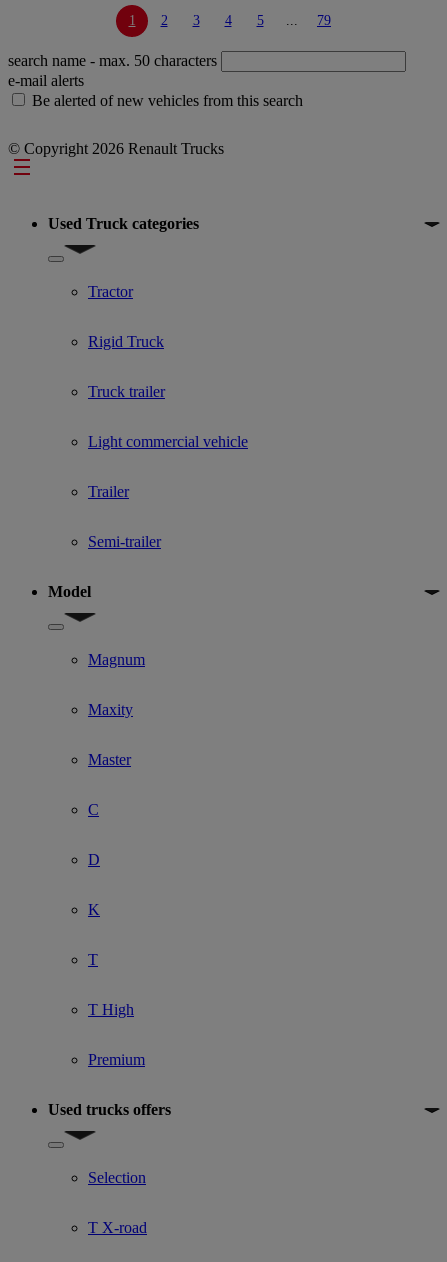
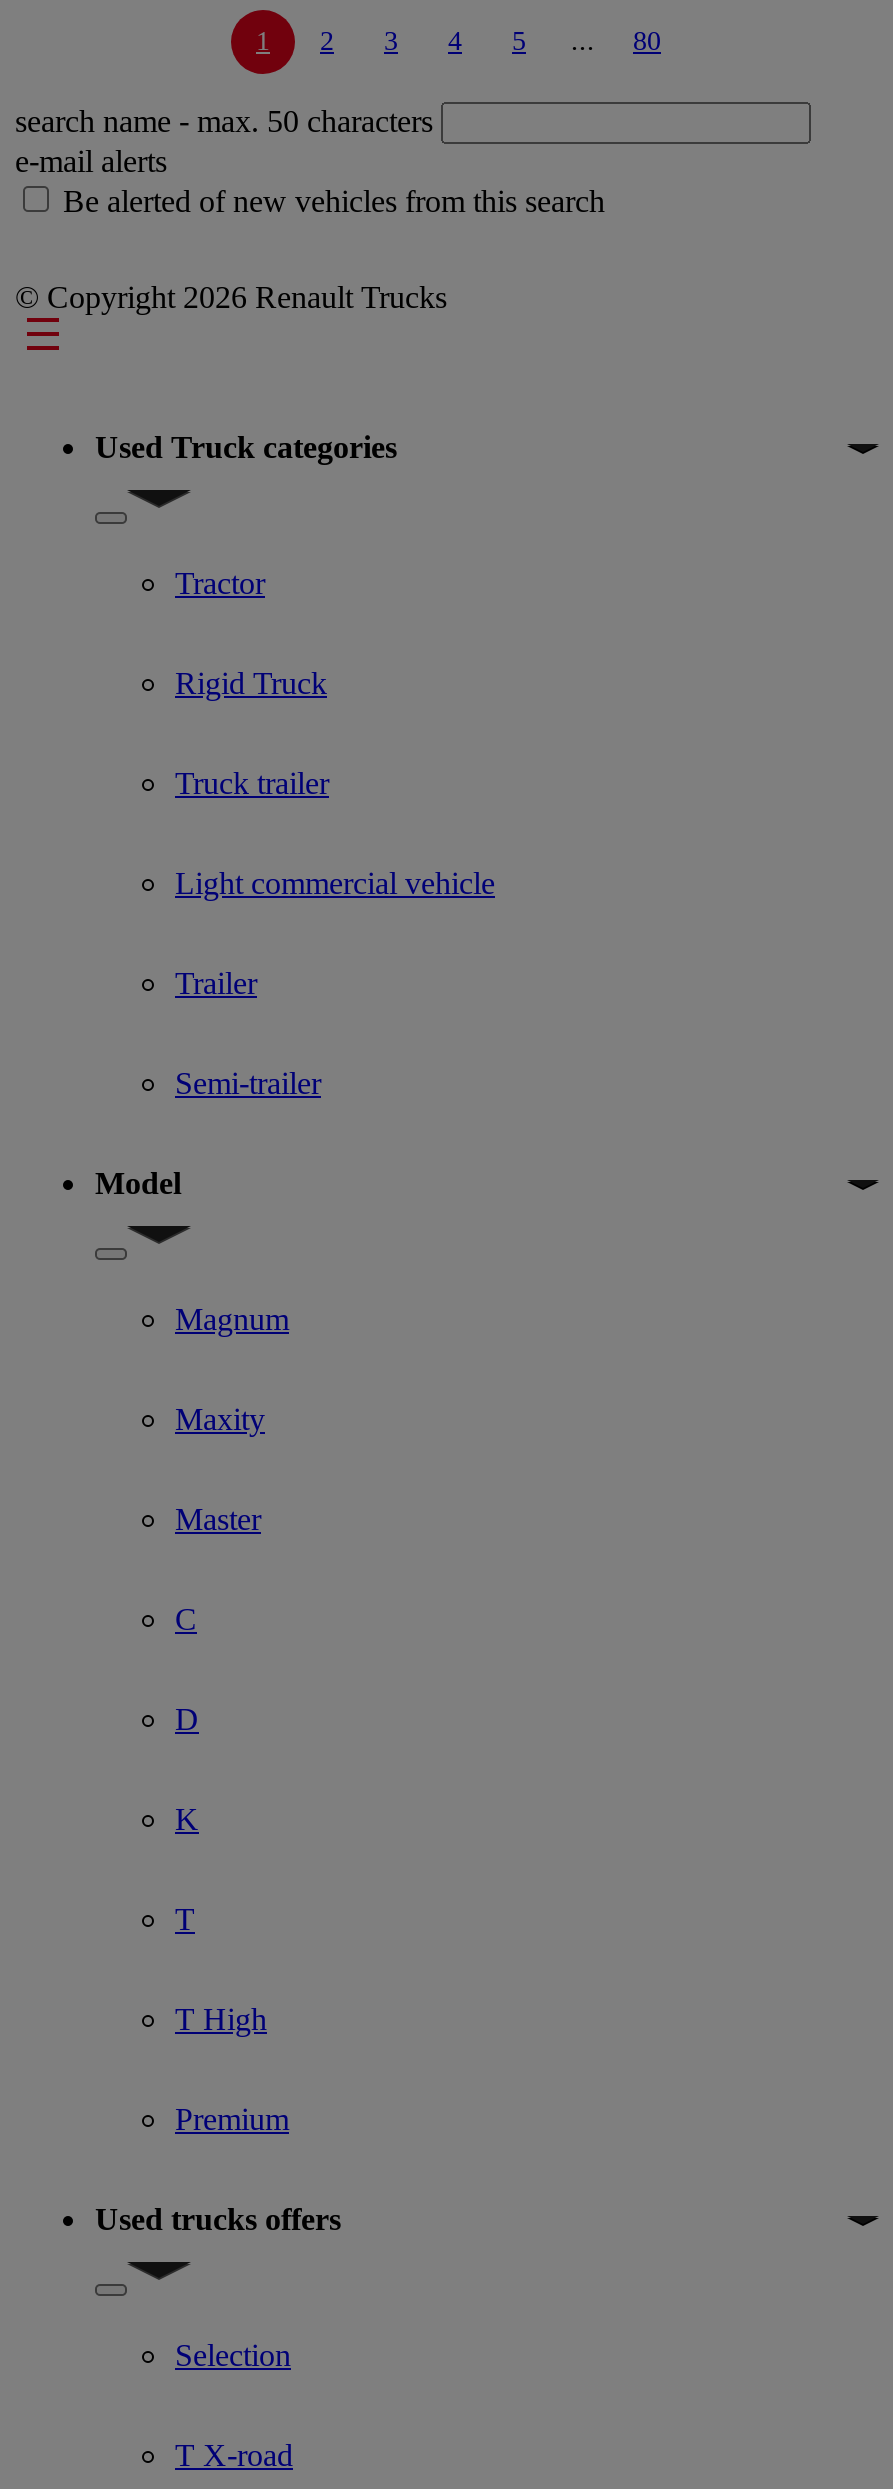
- 79
+ 80
